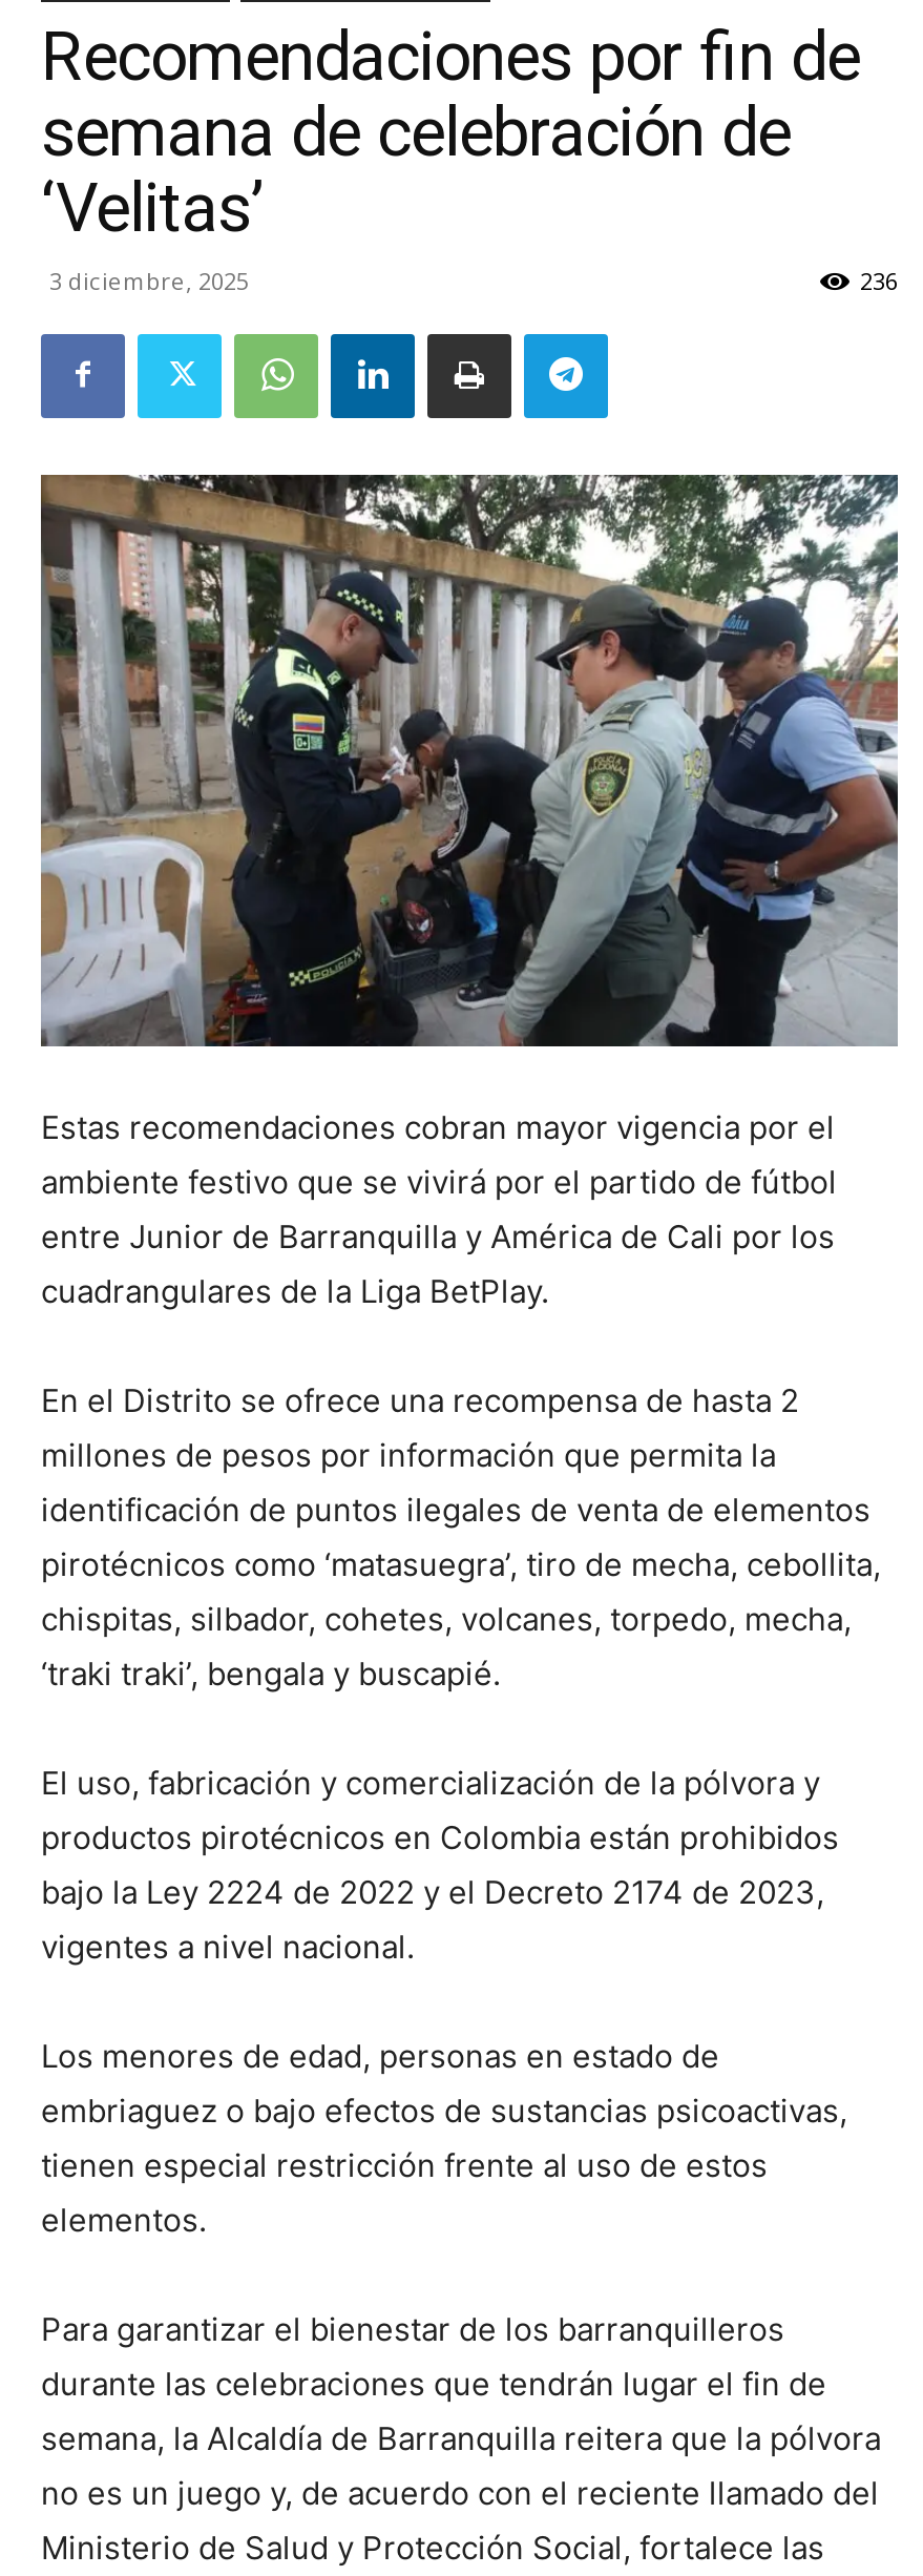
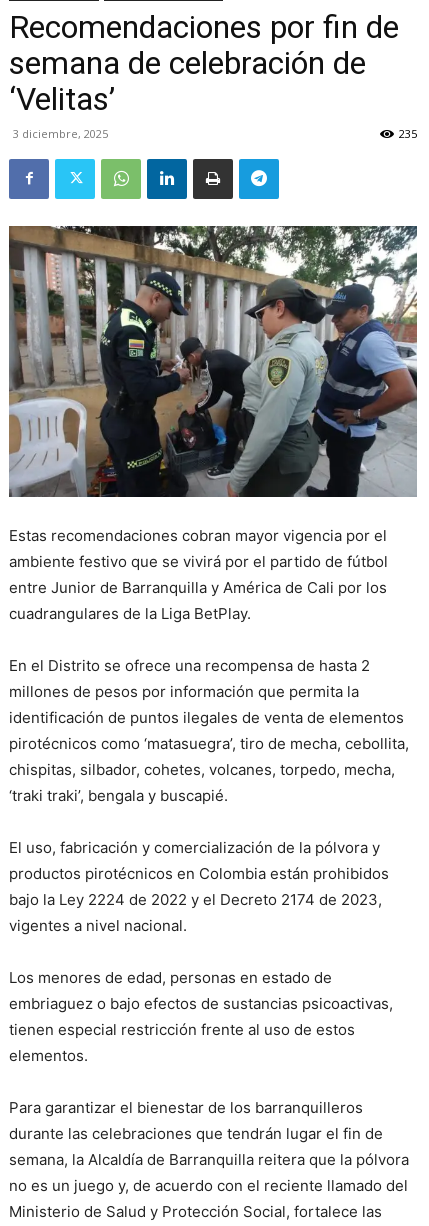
- 236
+ 235
